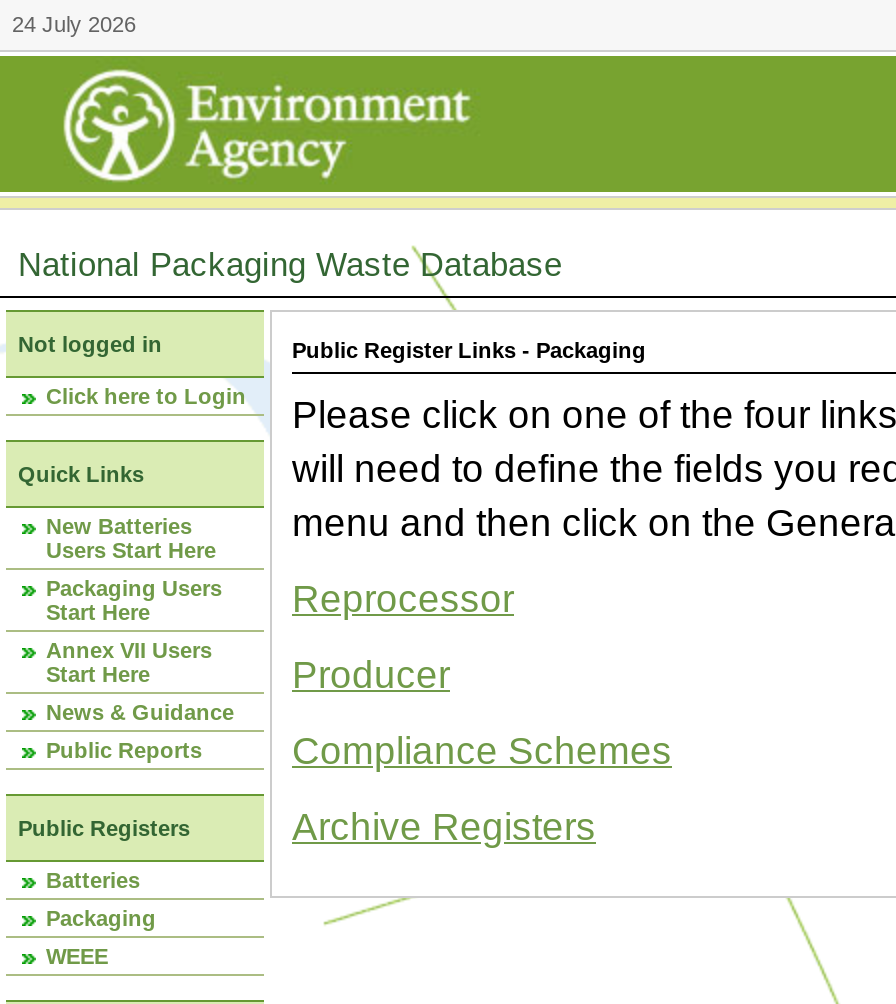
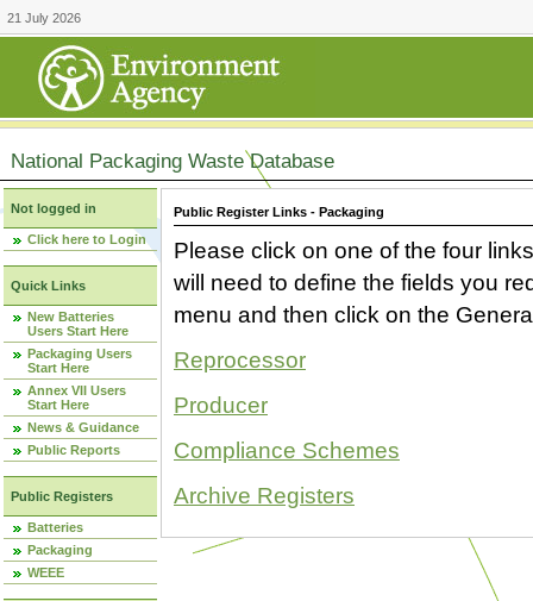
- 24 July 2026
+ 21 July 2026
